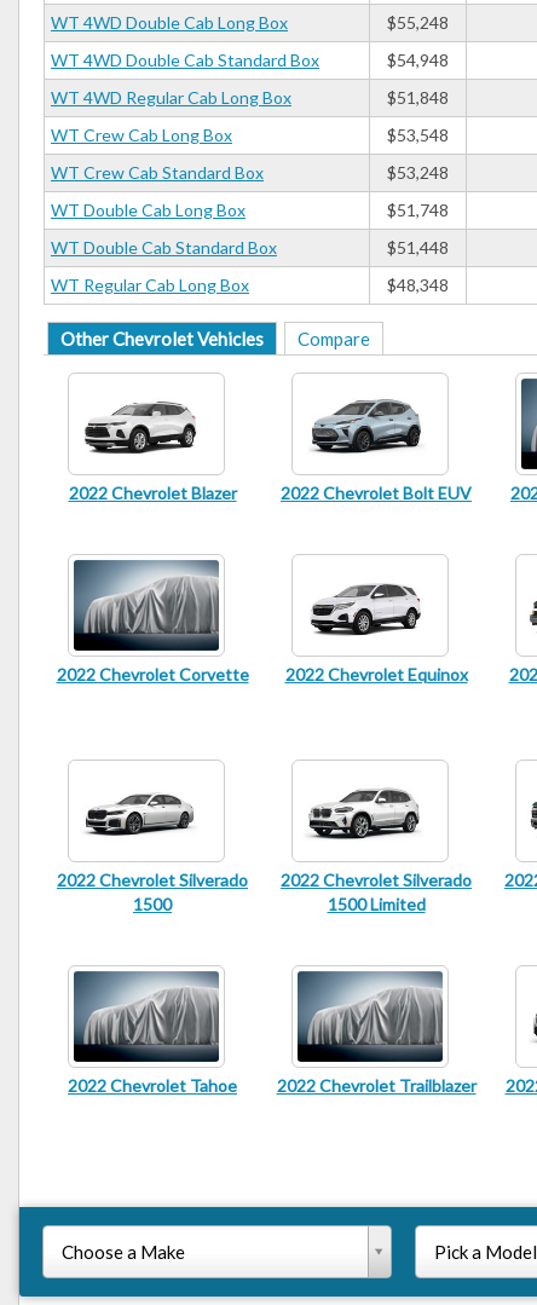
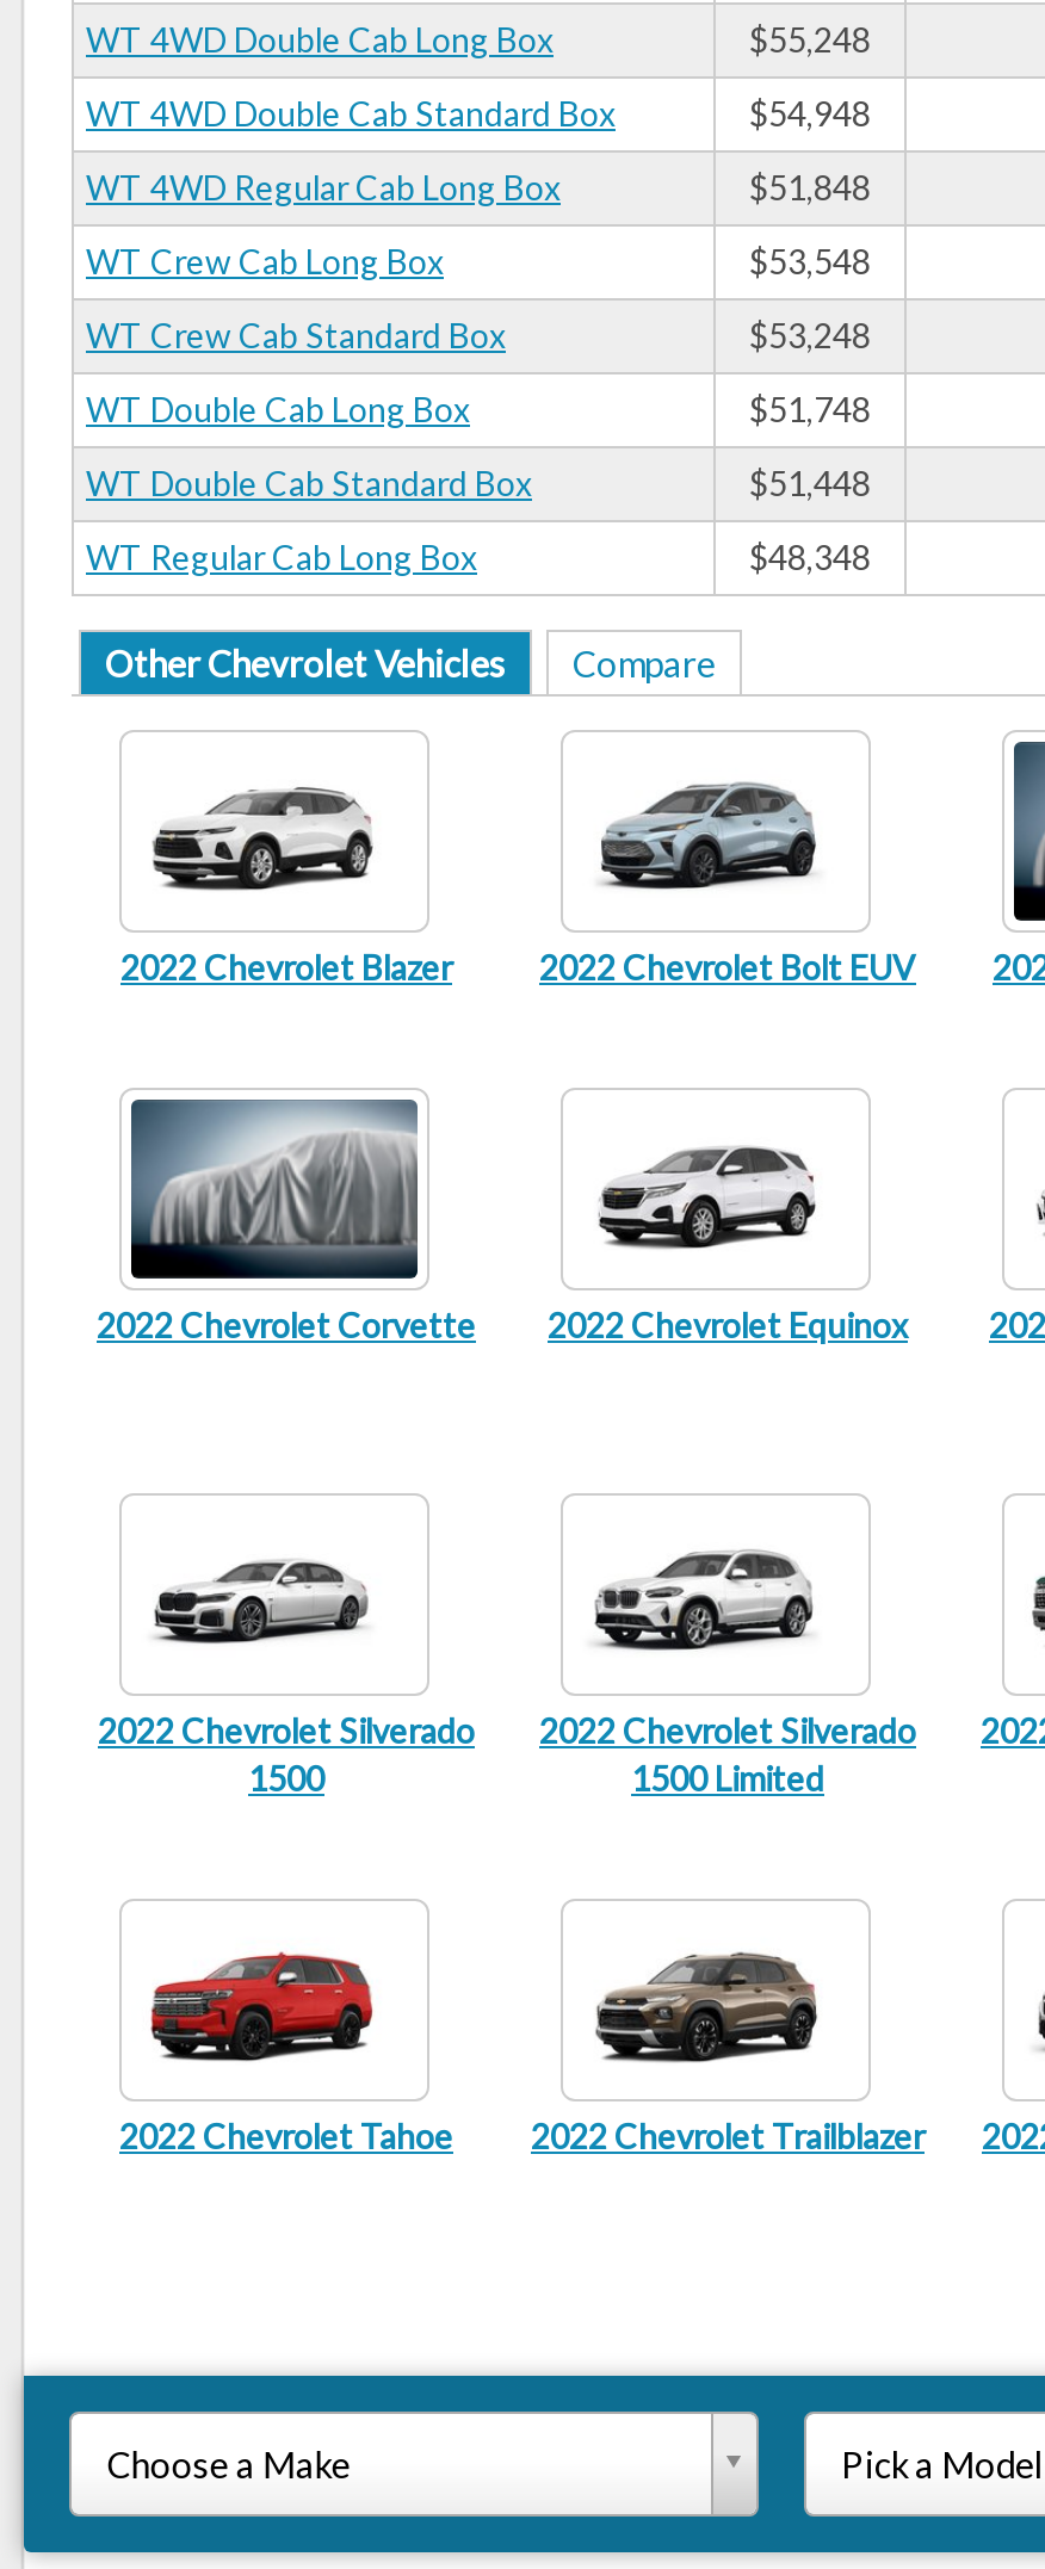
- [image]
+ [image]

- [image]
+ [image]
